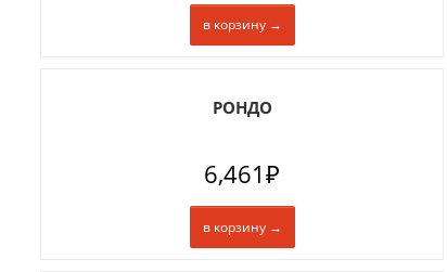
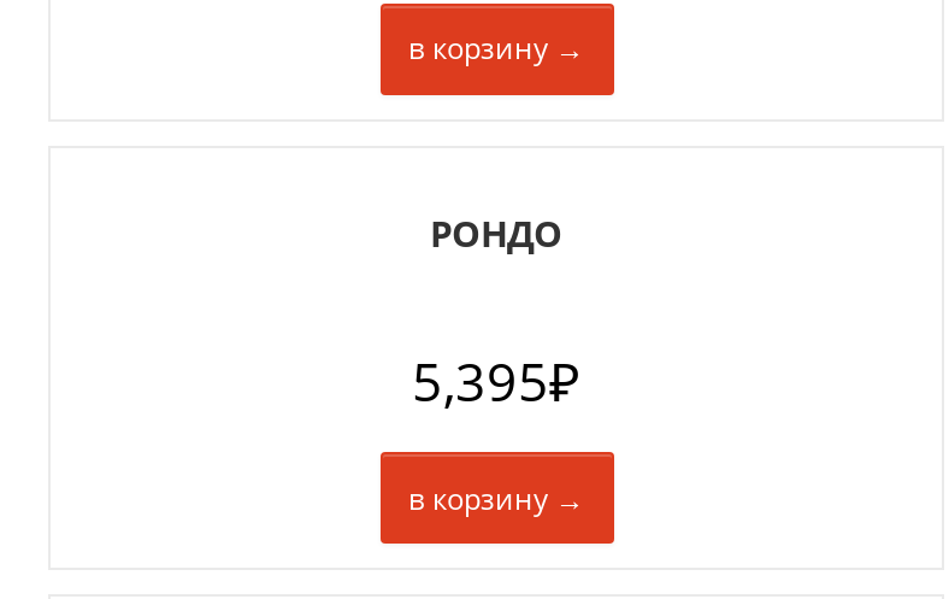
- 6,461₽
+ 5,395₽
